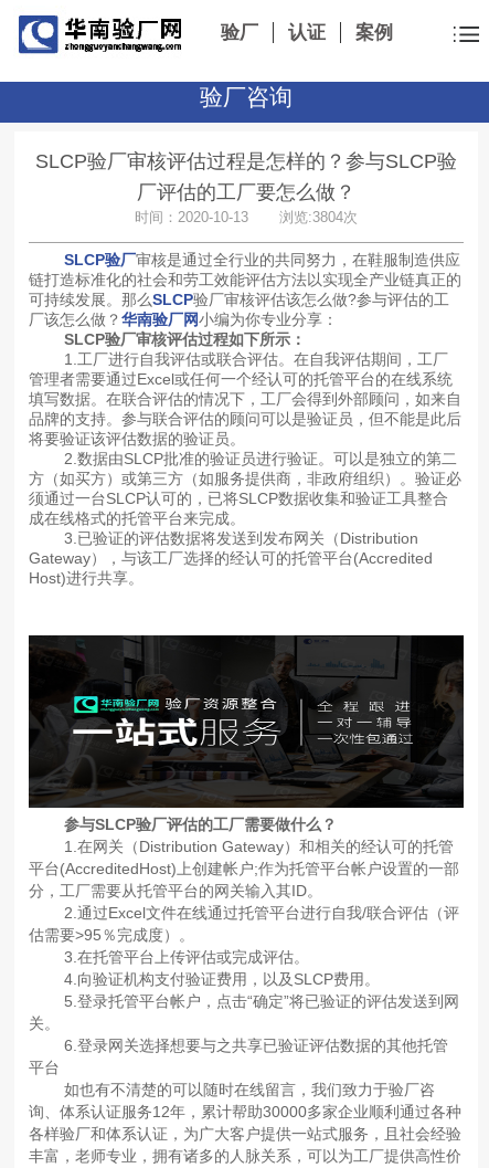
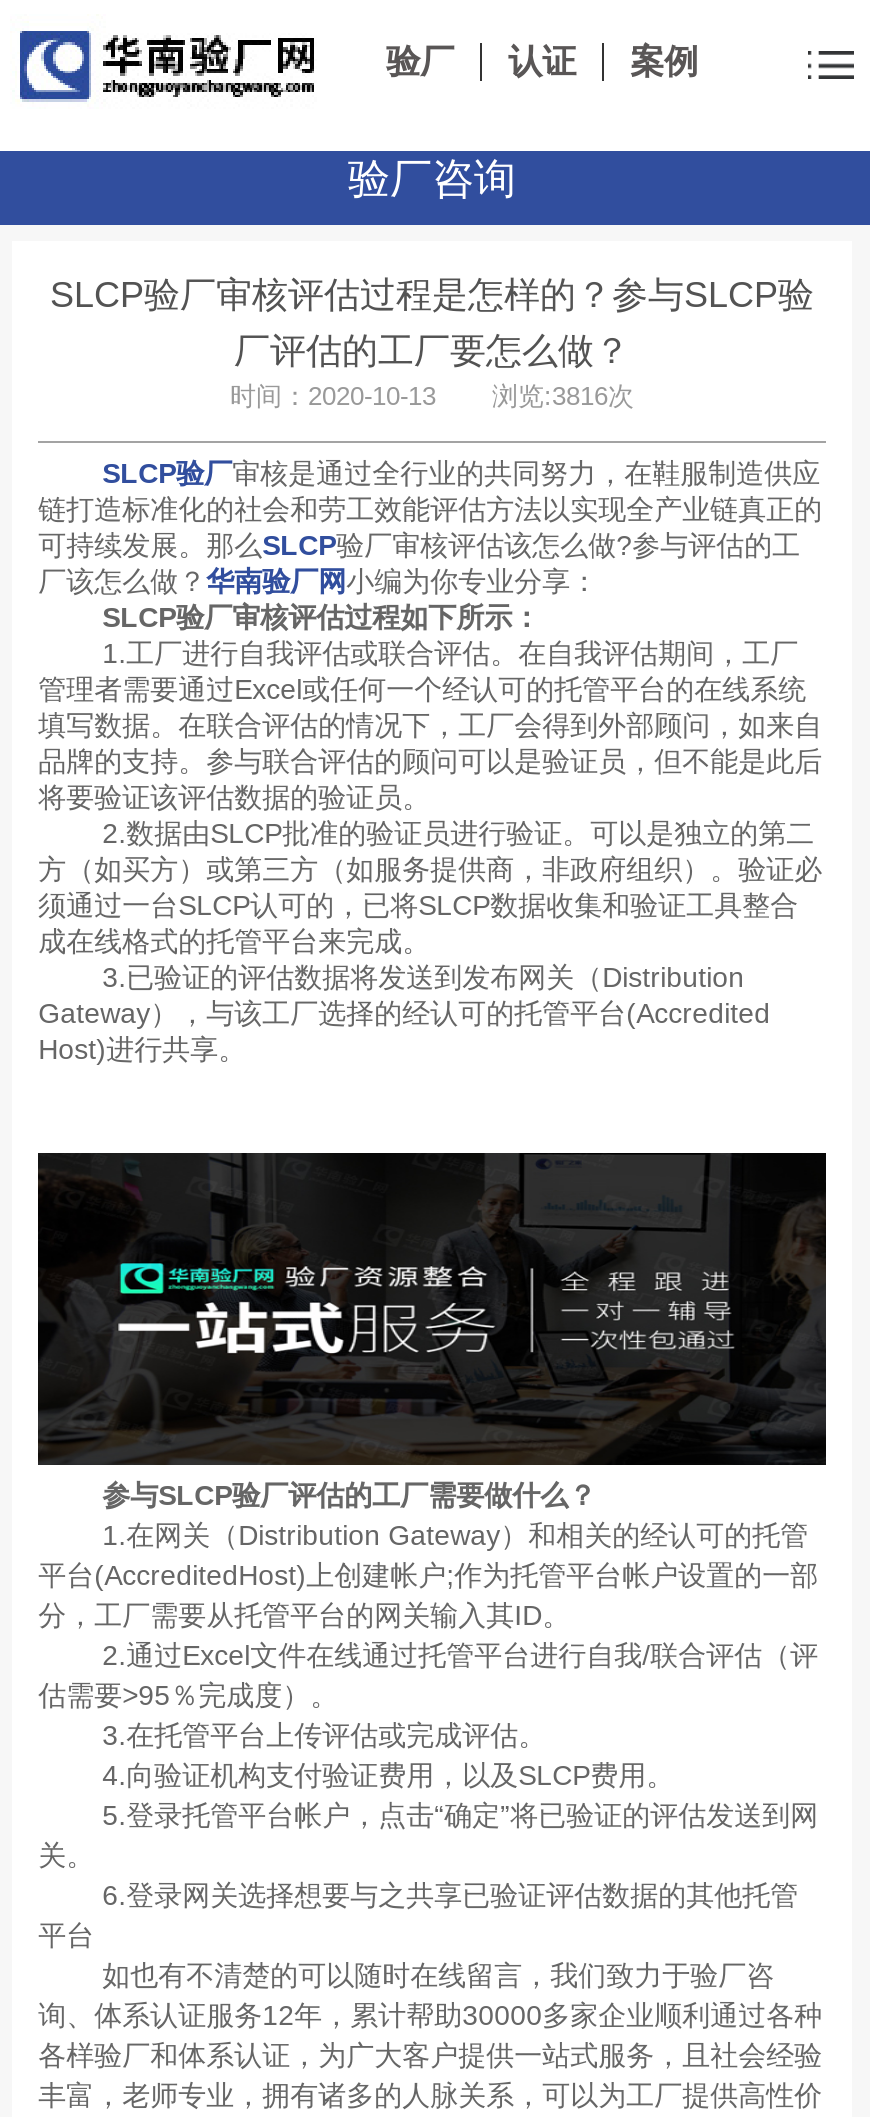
- 时间：2020-10-13 浏览:3804次
+ 时间：2020-10-13 浏览:3816次
